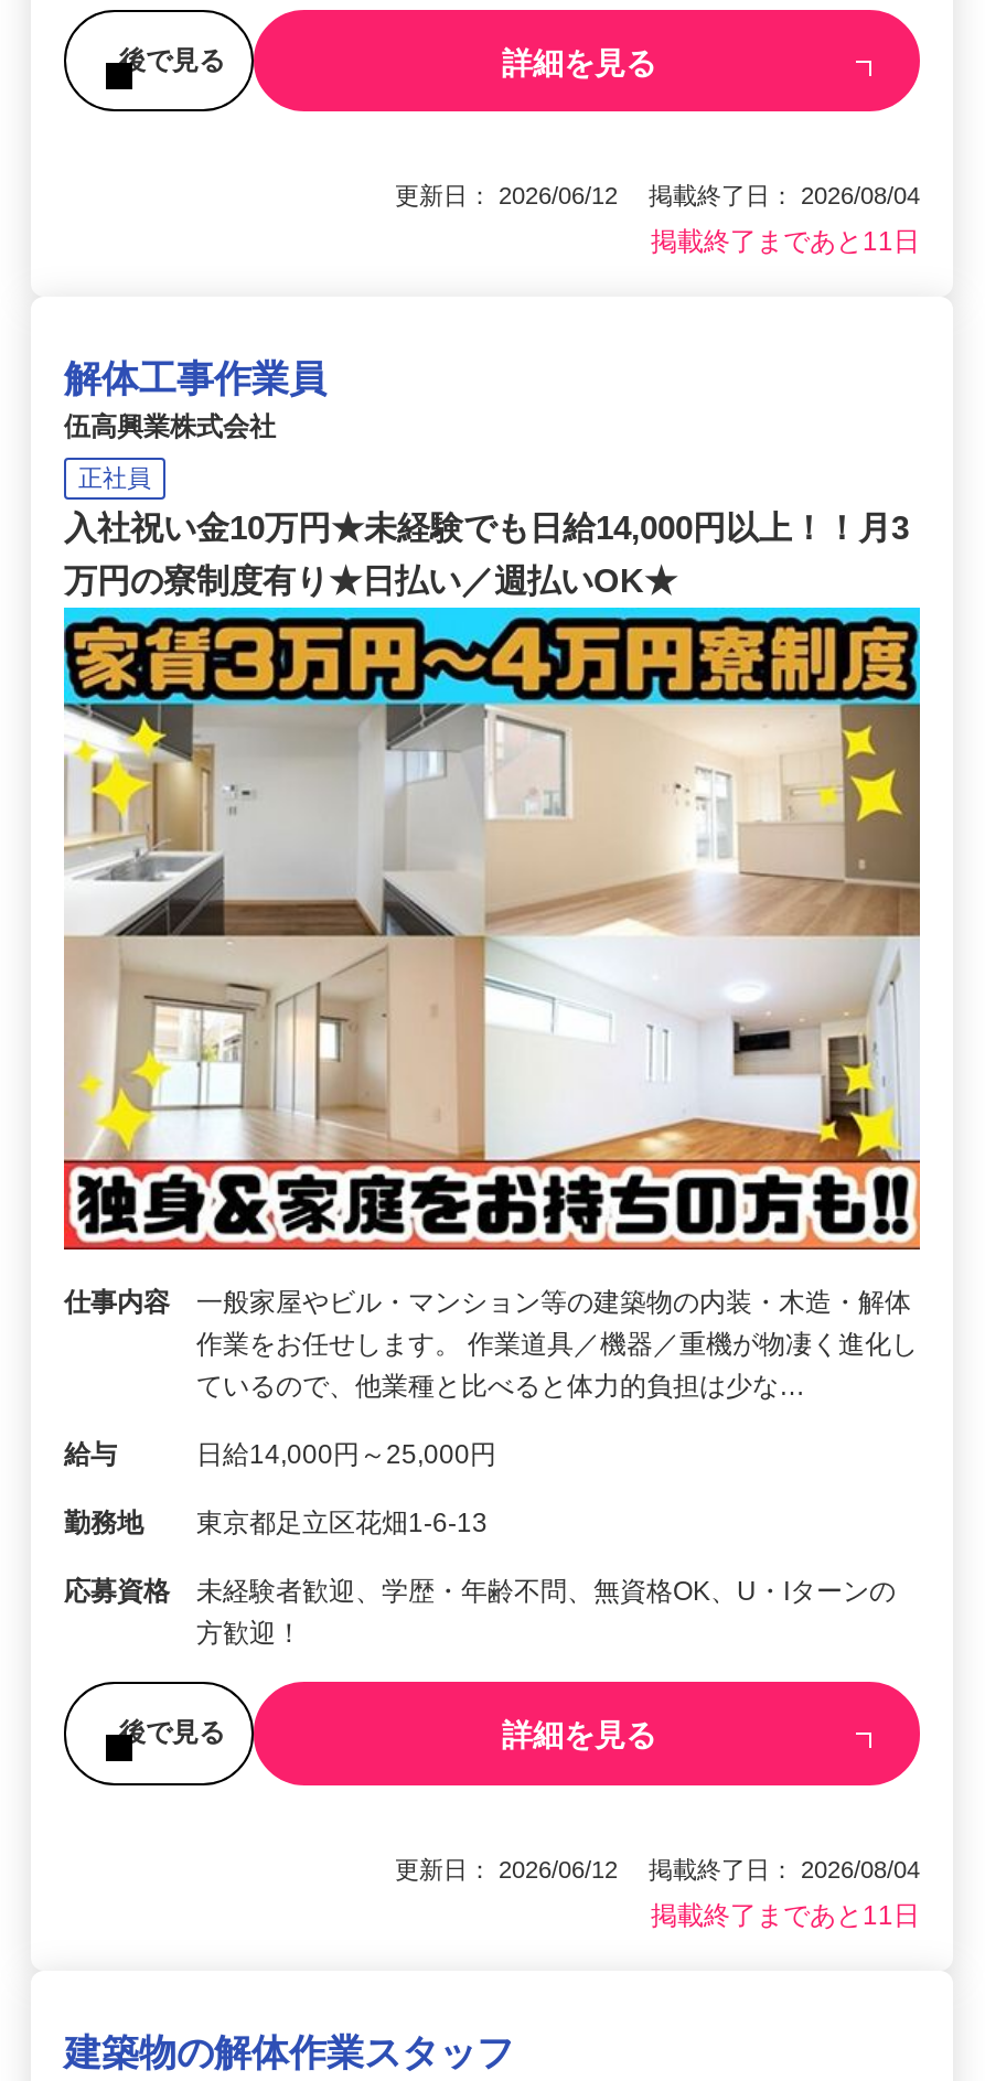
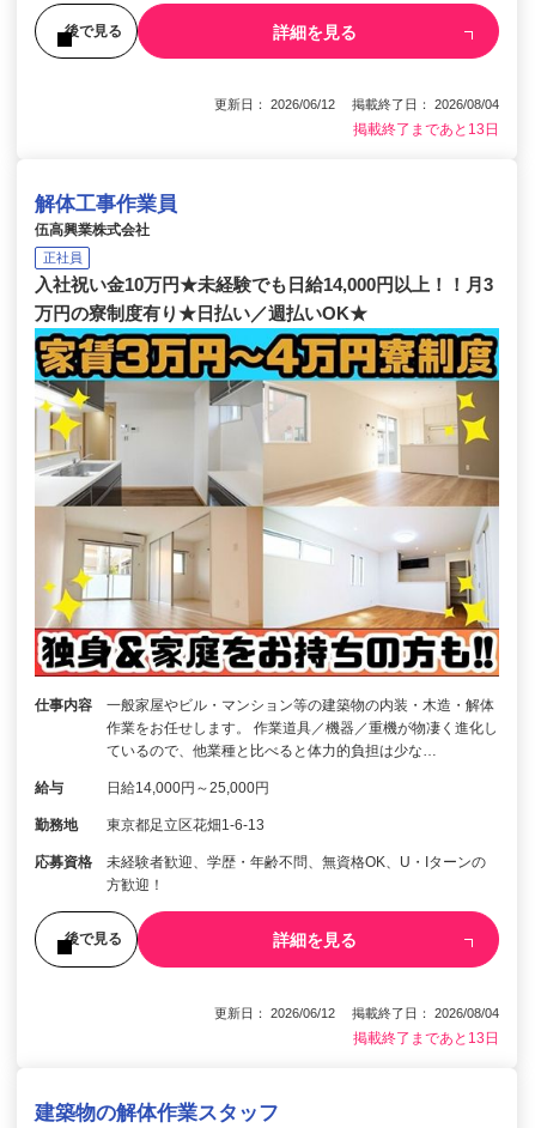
- 掲載終了まであと11日
+ 掲載終了まであと13日

- 掲載終了まであと11日
+ 掲載終了まであと13日
